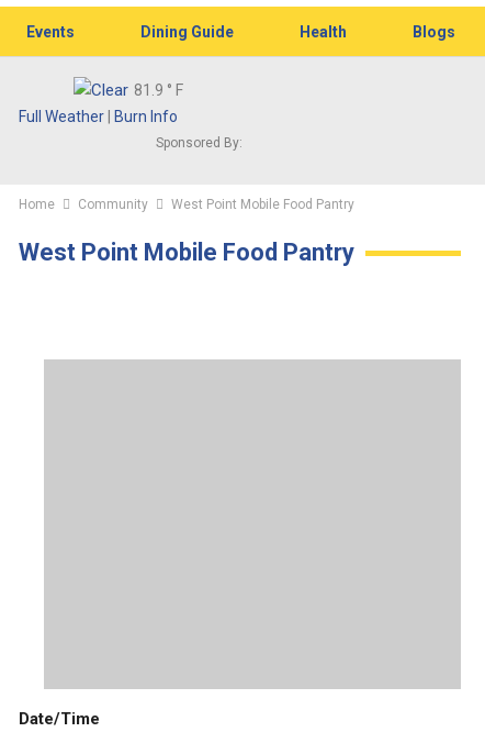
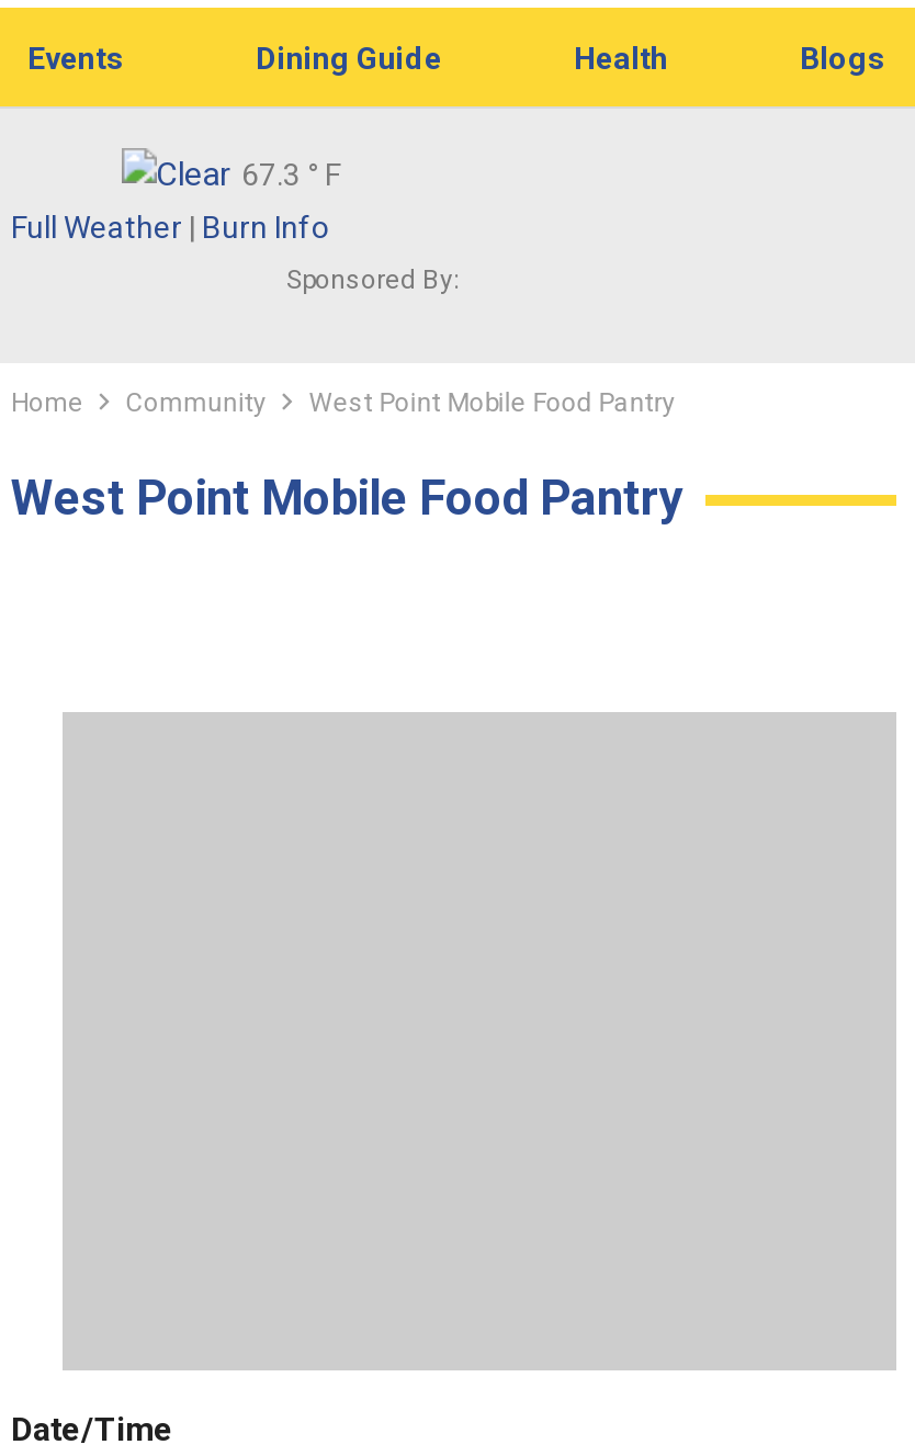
- 81.9 ° F
+ 67.3 ° F
